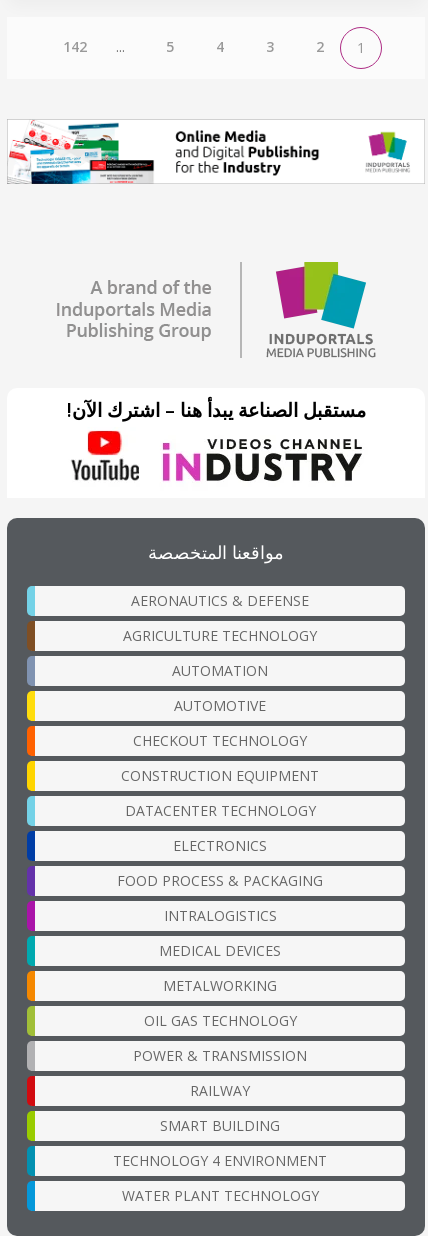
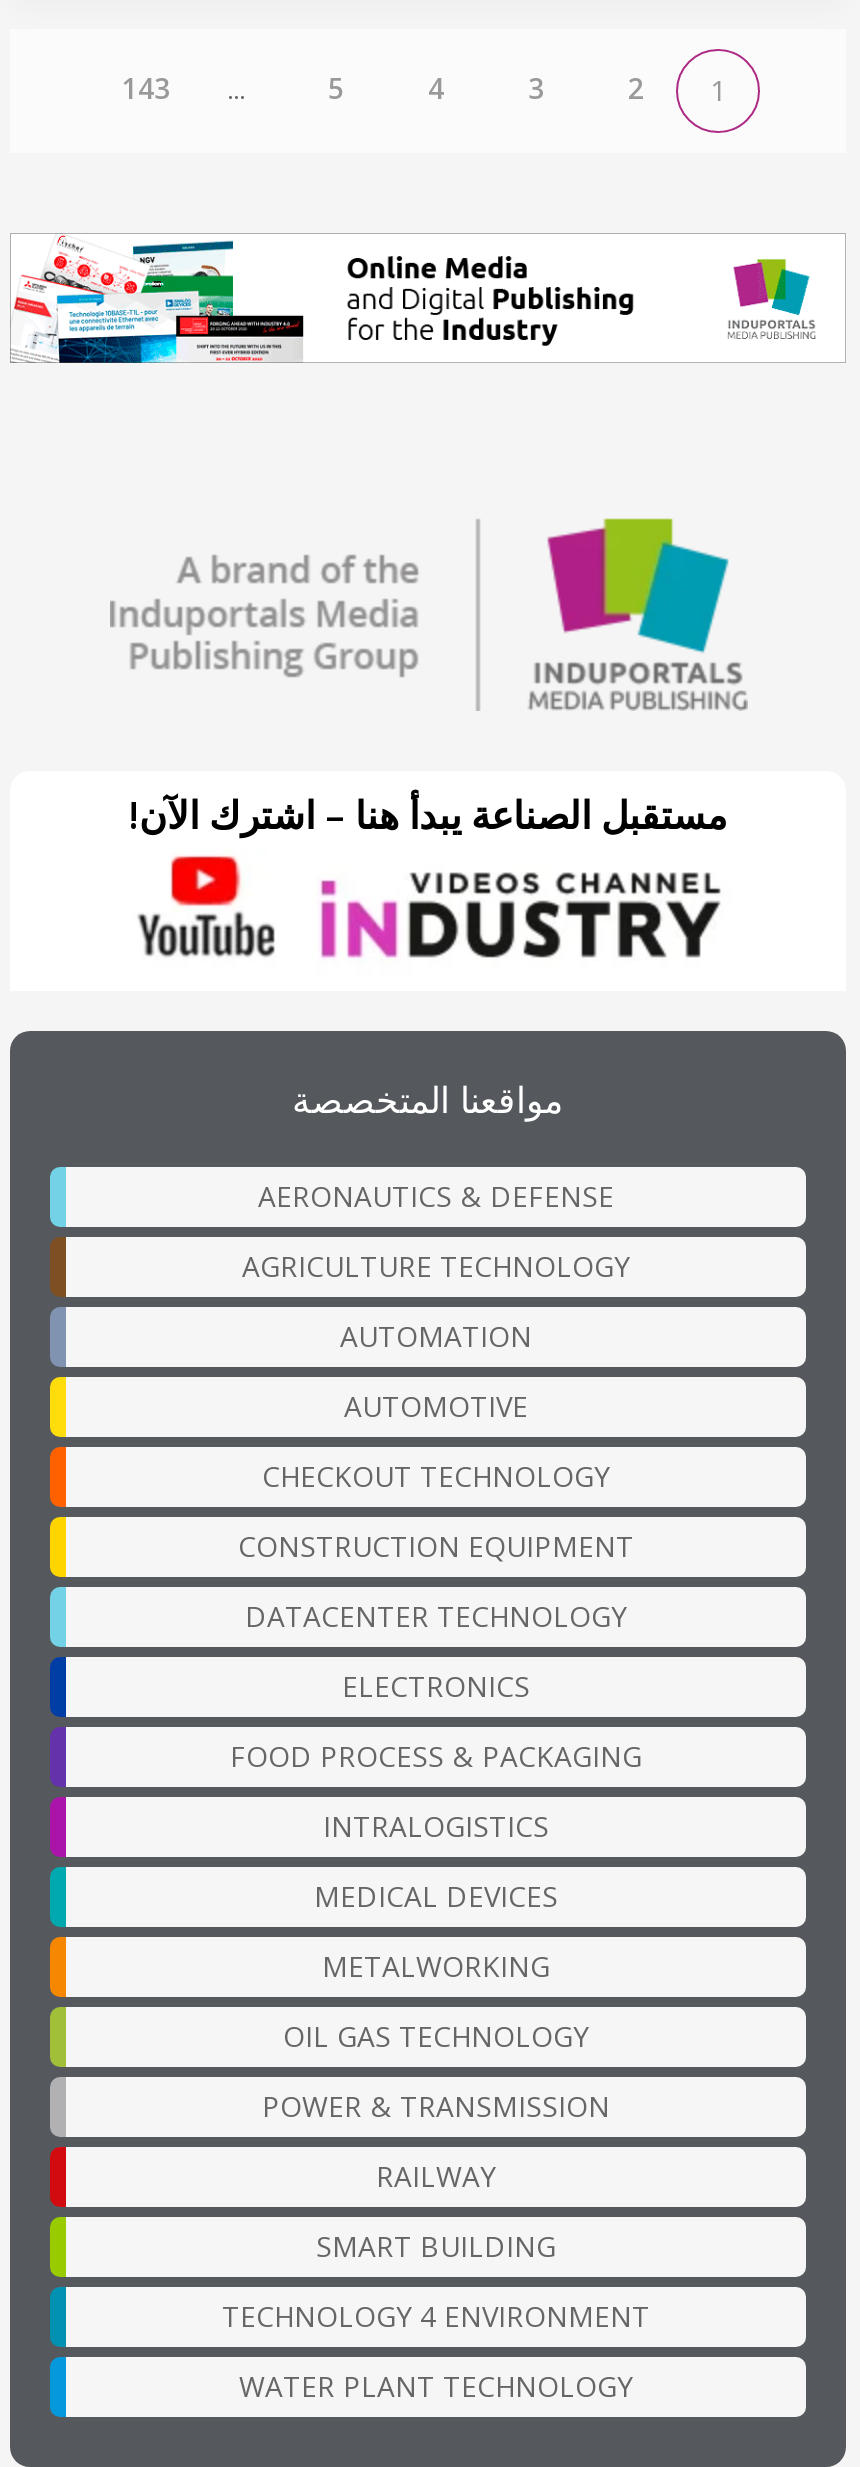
- 142
+ 143
